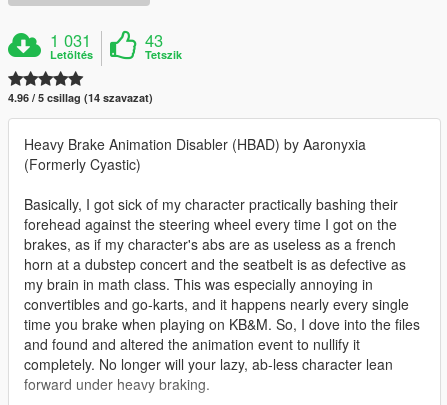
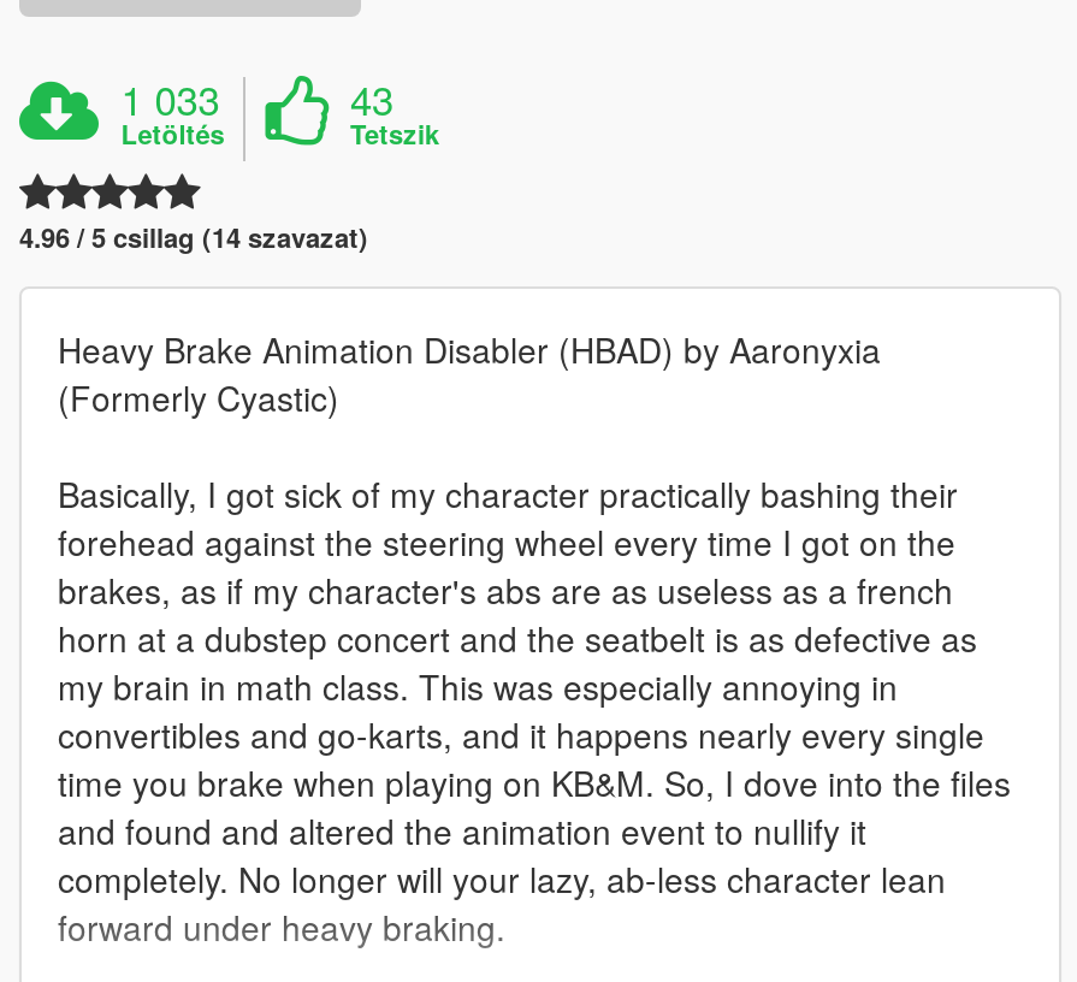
- 1 031
+ 1 033
